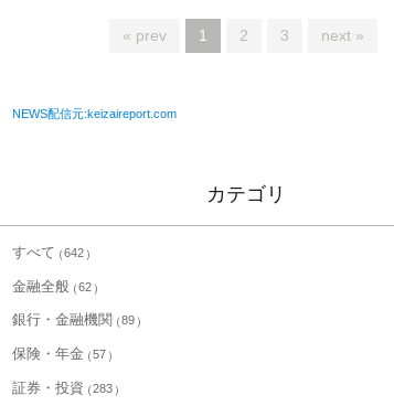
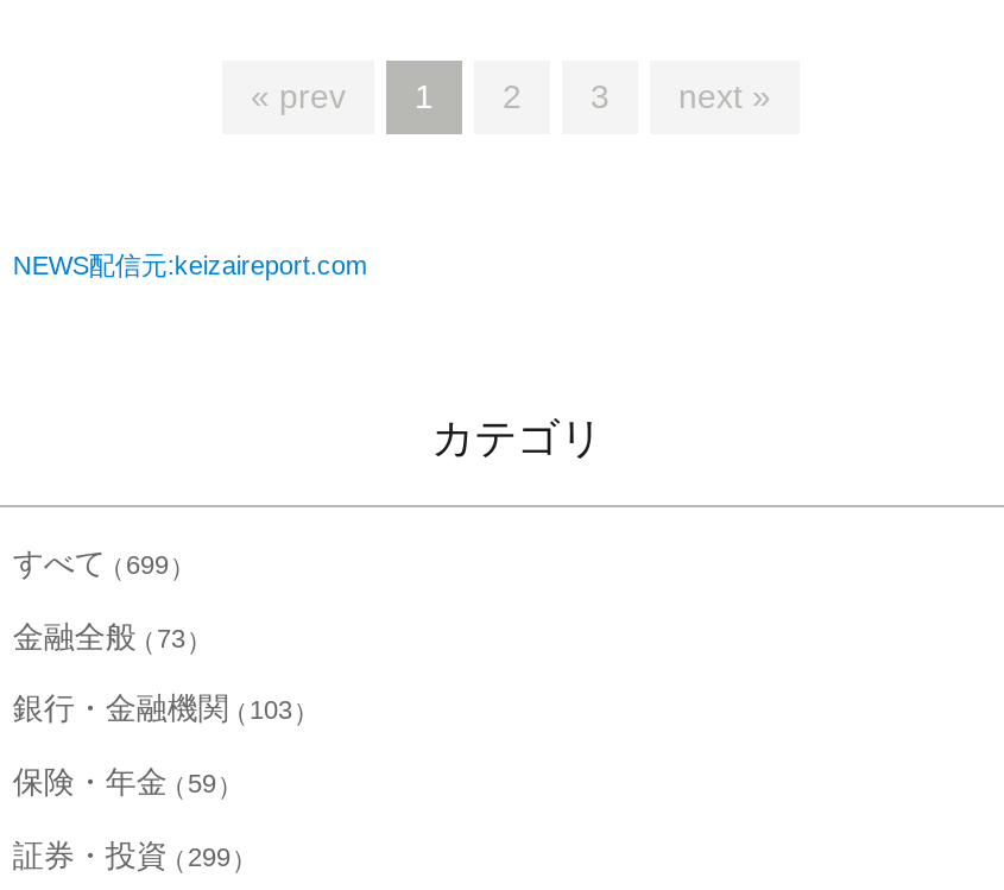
- すべて 642
+ すべて 699

- 金融全般 62
+ 金融全般 73

- 銀行・金融機関 89
+ 銀行・金融機関 103

- 保険・年金 57
+ 保険・年金 59

- 証券・投資 283
+ 証券・投資 299
